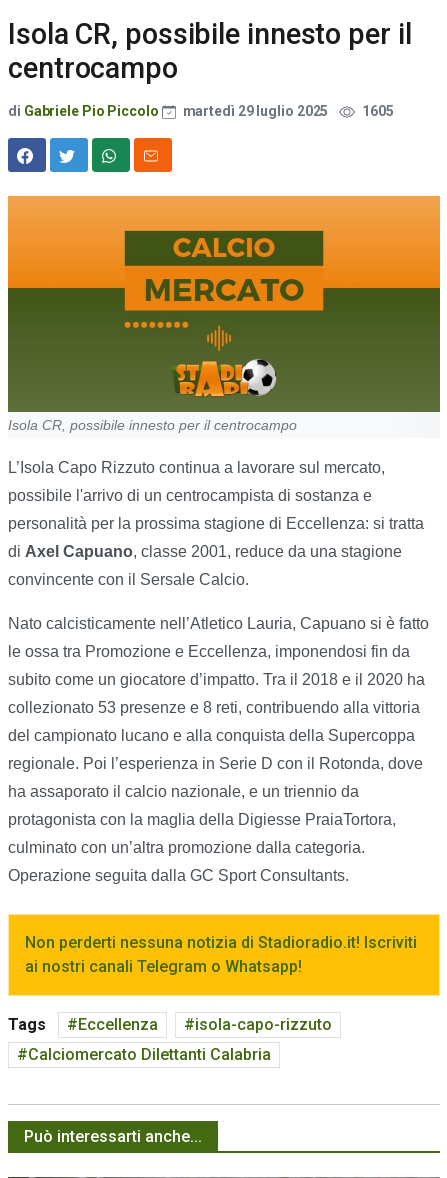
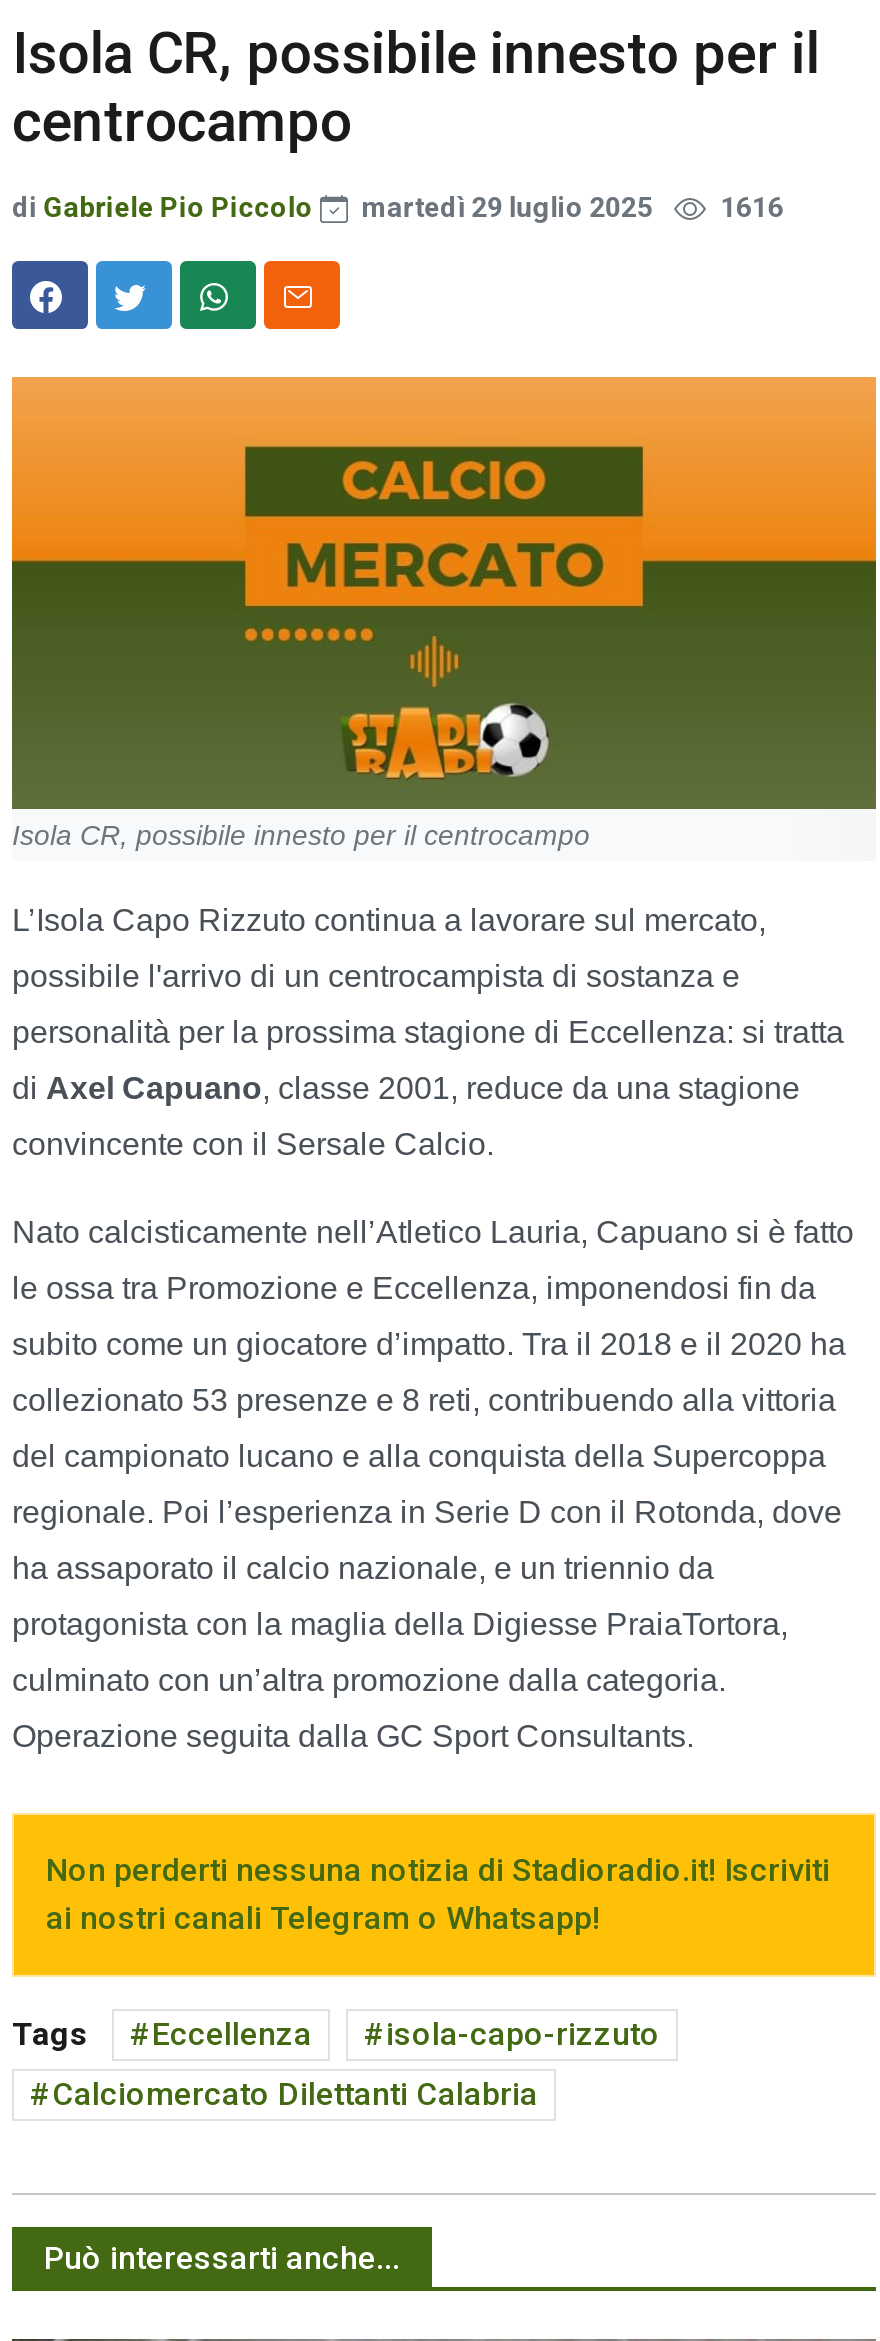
- di Gabriele Pio Piccolo martedì 29 luglio 2025 1605
+ di Gabriele Pio Piccolo martedì 29 luglio 2025 1616
